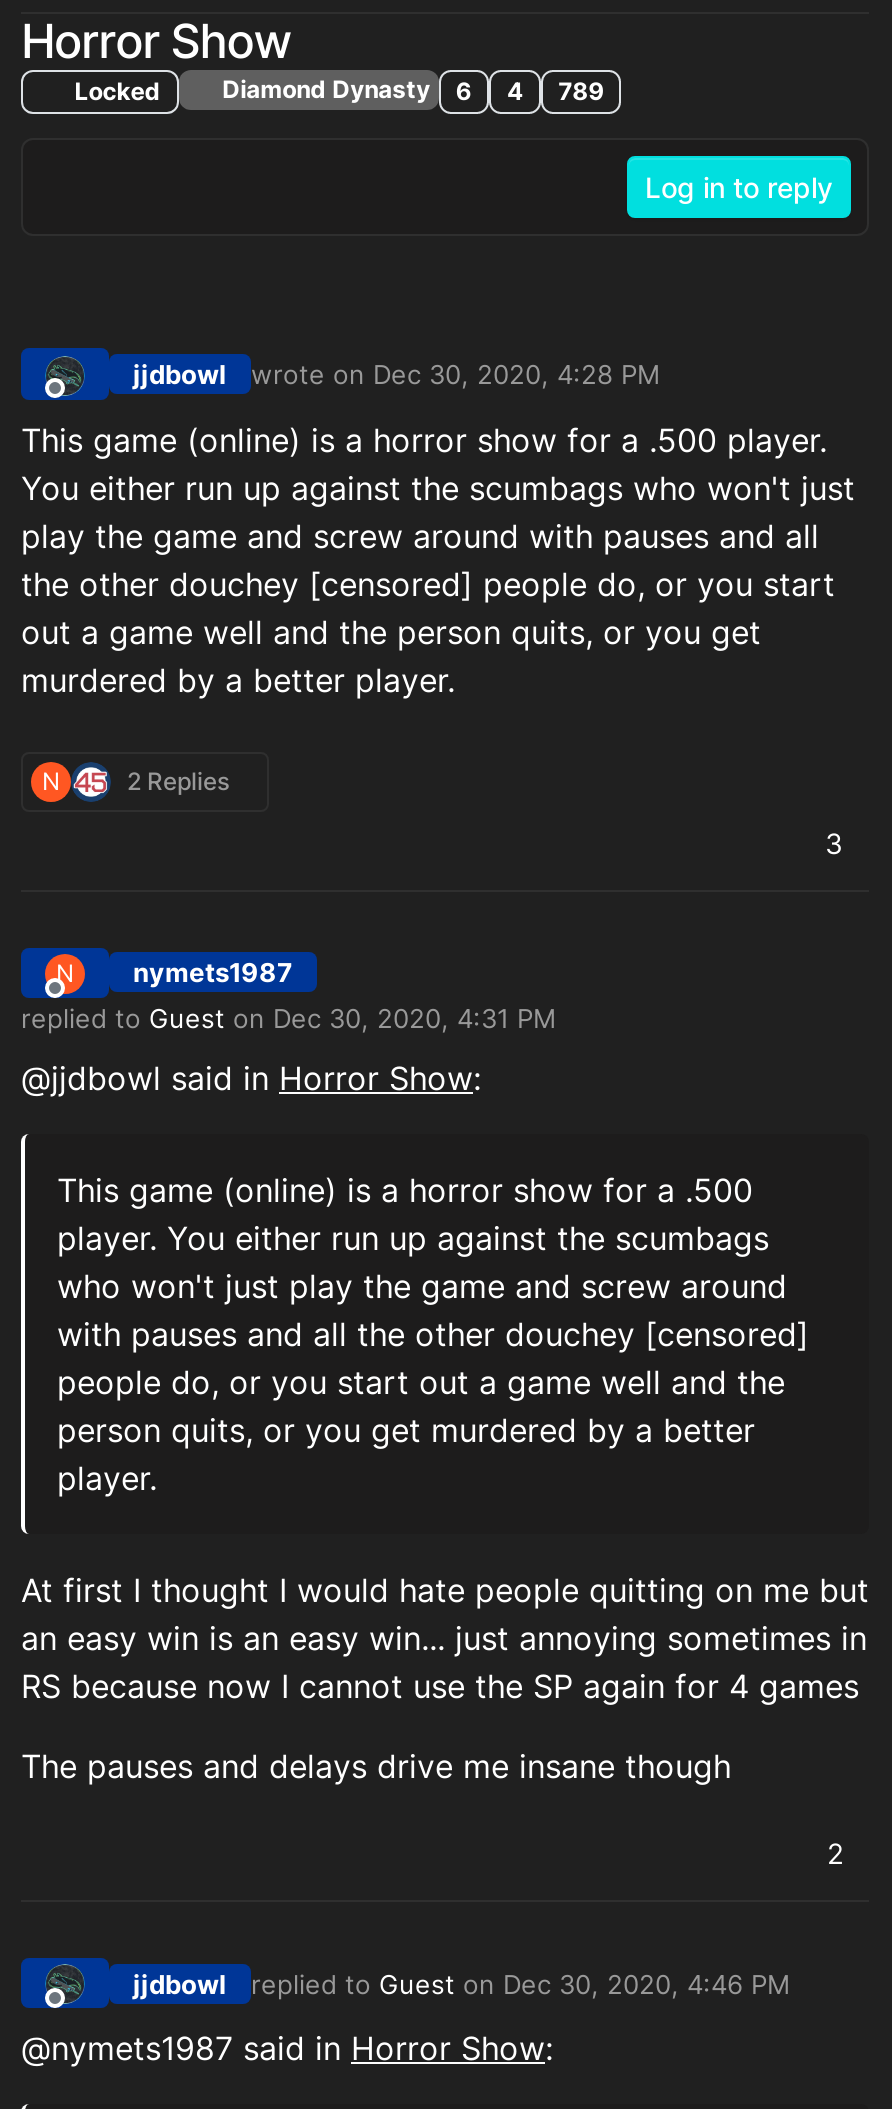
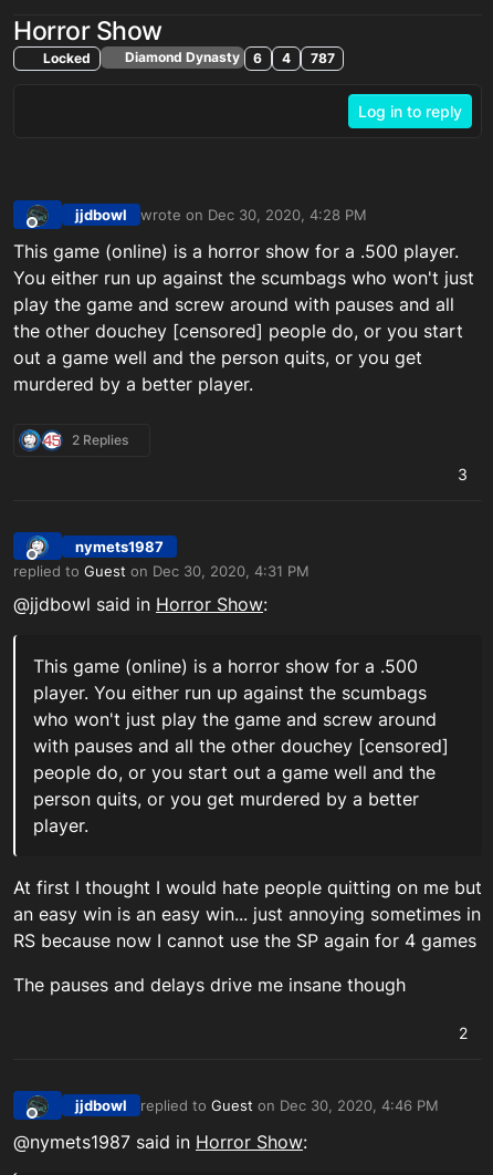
- Locked Diamond Dynasty 6 4 789
+ Locked Diamond Dynasty 6 4 787

- N

- N
